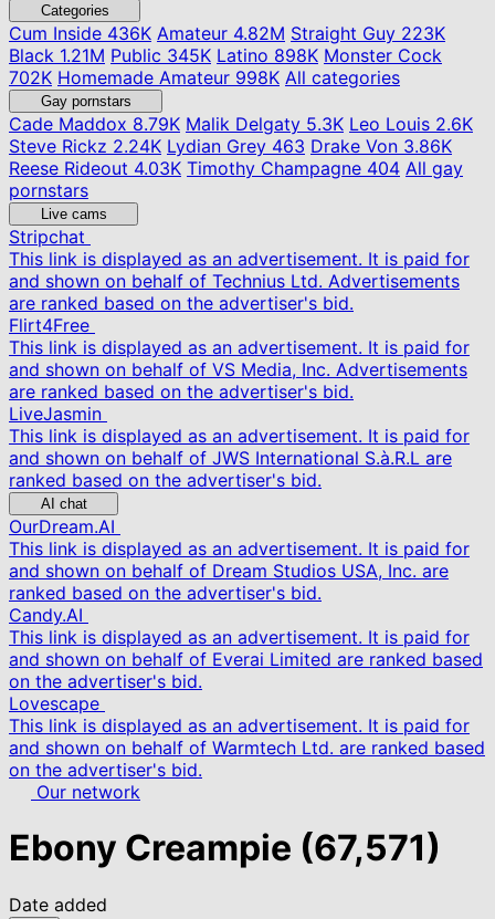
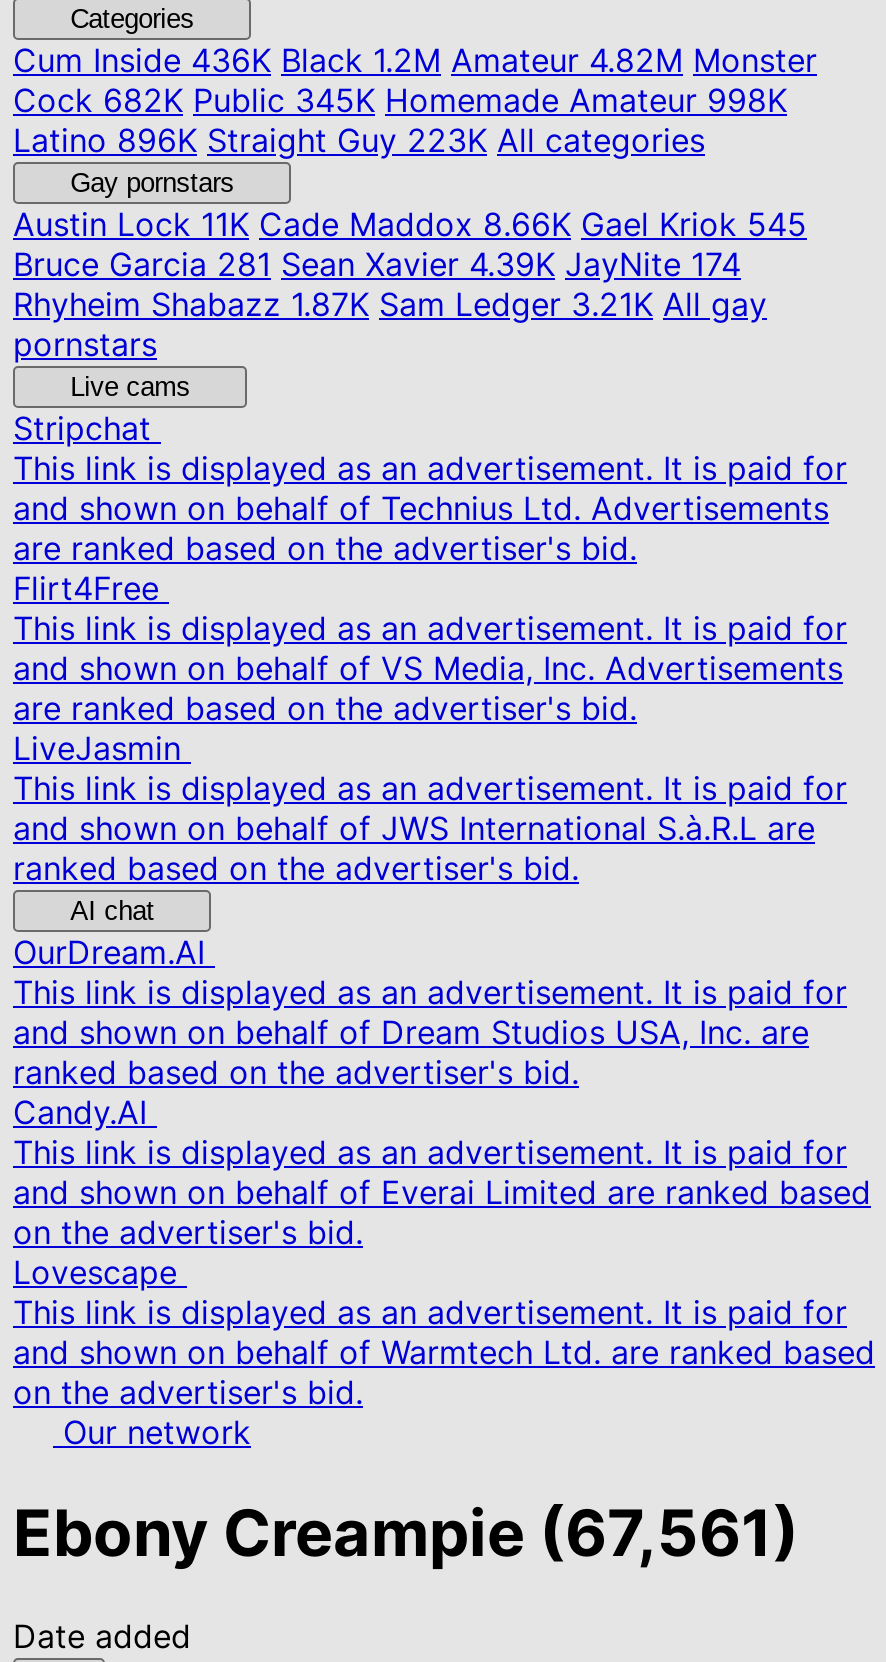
- Cum Inside436K Amateur 4.82M Straight Guy 223K
- Black 1.21M Public 345K Latino 898K Monster Cock
- 702K Homemade Amateur 998K All categories
+ Cum Inside436K Black 1.2M Amateur 4.82M Monster
+ Cock 682K Public 345K Homemade Amateur 998K
+ Latino 896K Straight Guy 223K All categories

- Cade Maddox8.79K Malik Delgaty 5.3K Leo Louis 2.6K
- Steve Rickz 2.24K Lydian Grey 463 Drake Von 3.86K
- Reese Rideout 4.03K Timothy Champagne 404 All gay
+ Austin Lock11K Cade Maddox 8.66K Gael Kriok 545
+ Bruce Garcia 281 Sean Xavier 4.39K JayNite 174
+ Rhyheim Shabazz 1.87K Sam Ledger 3.21K All gay

- Ebony Creampie (67,571)
+ Ebony Creampie (67,561)
